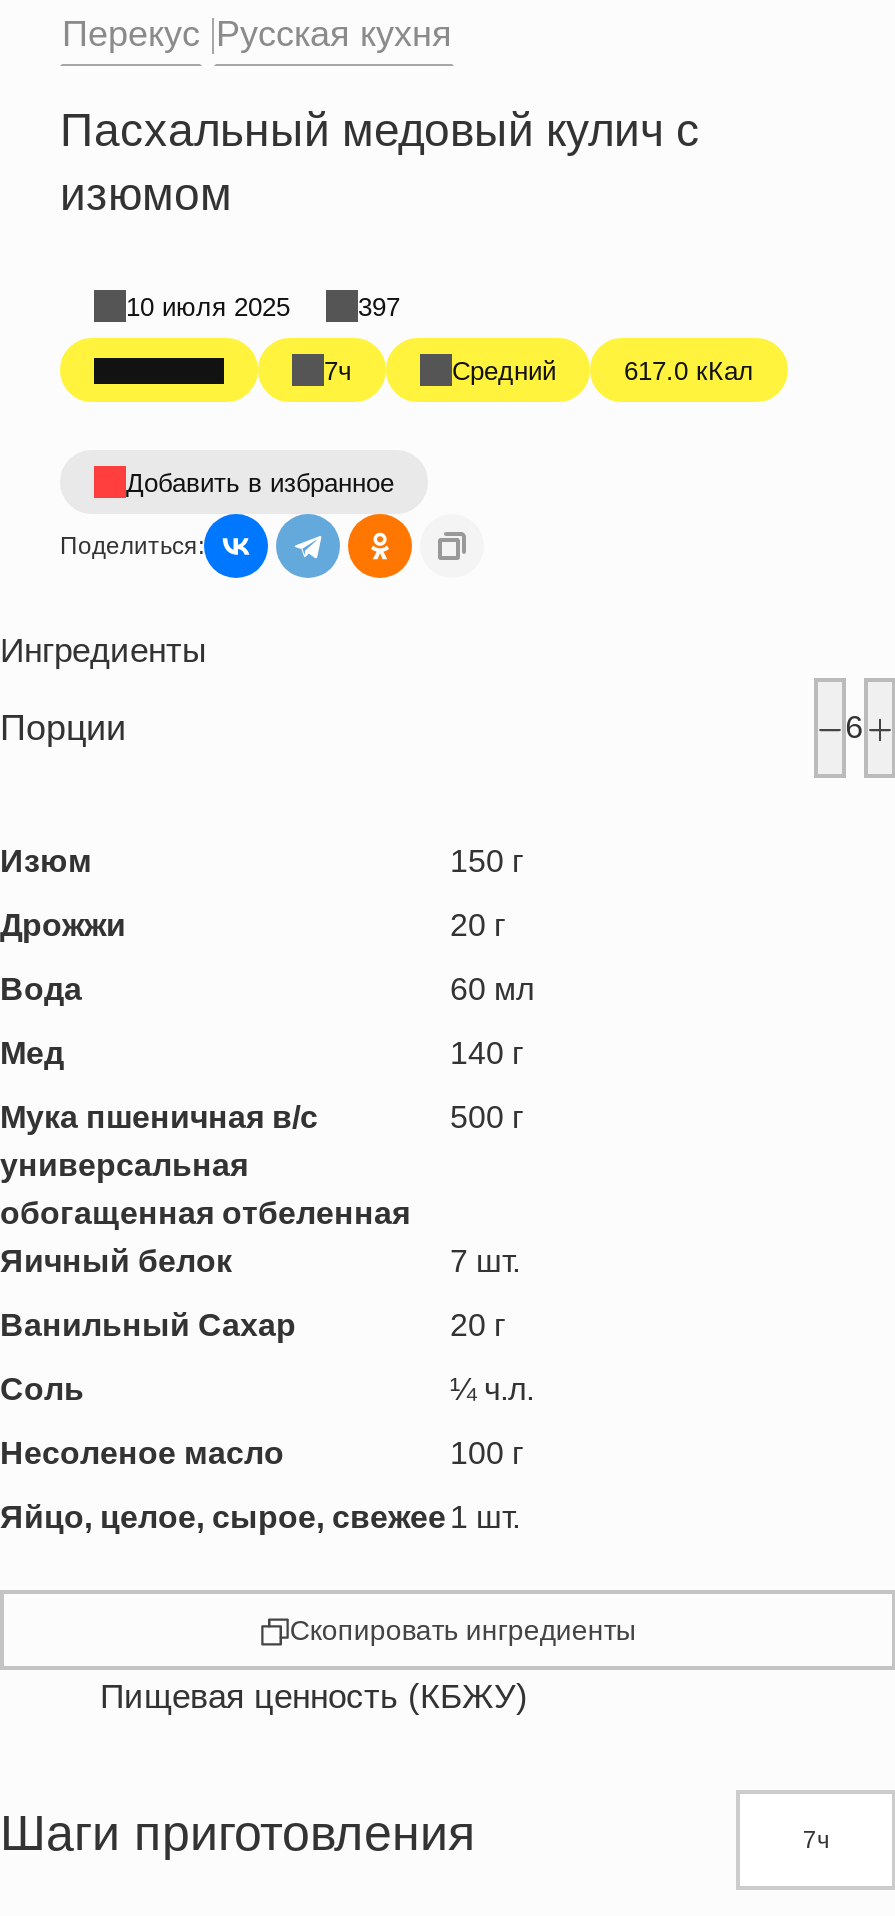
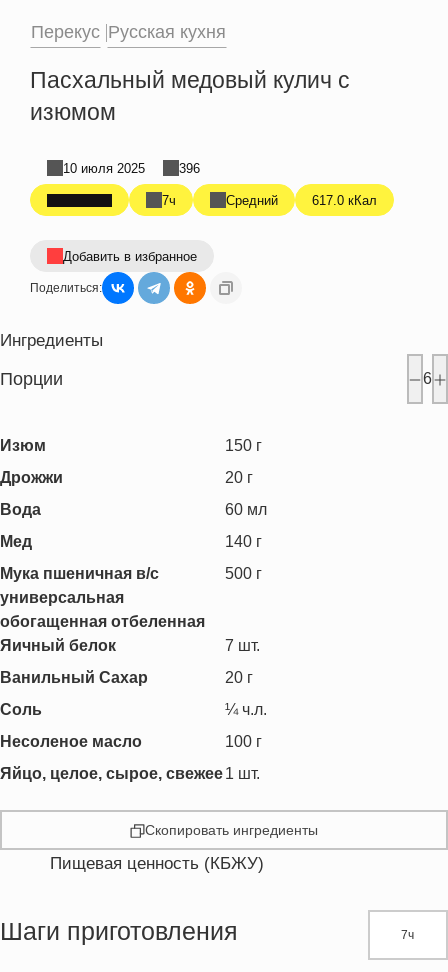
- 397
+ 396
